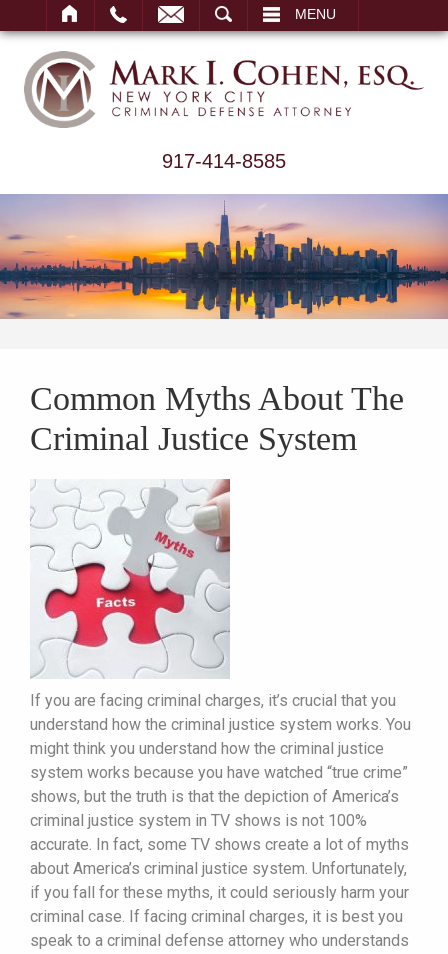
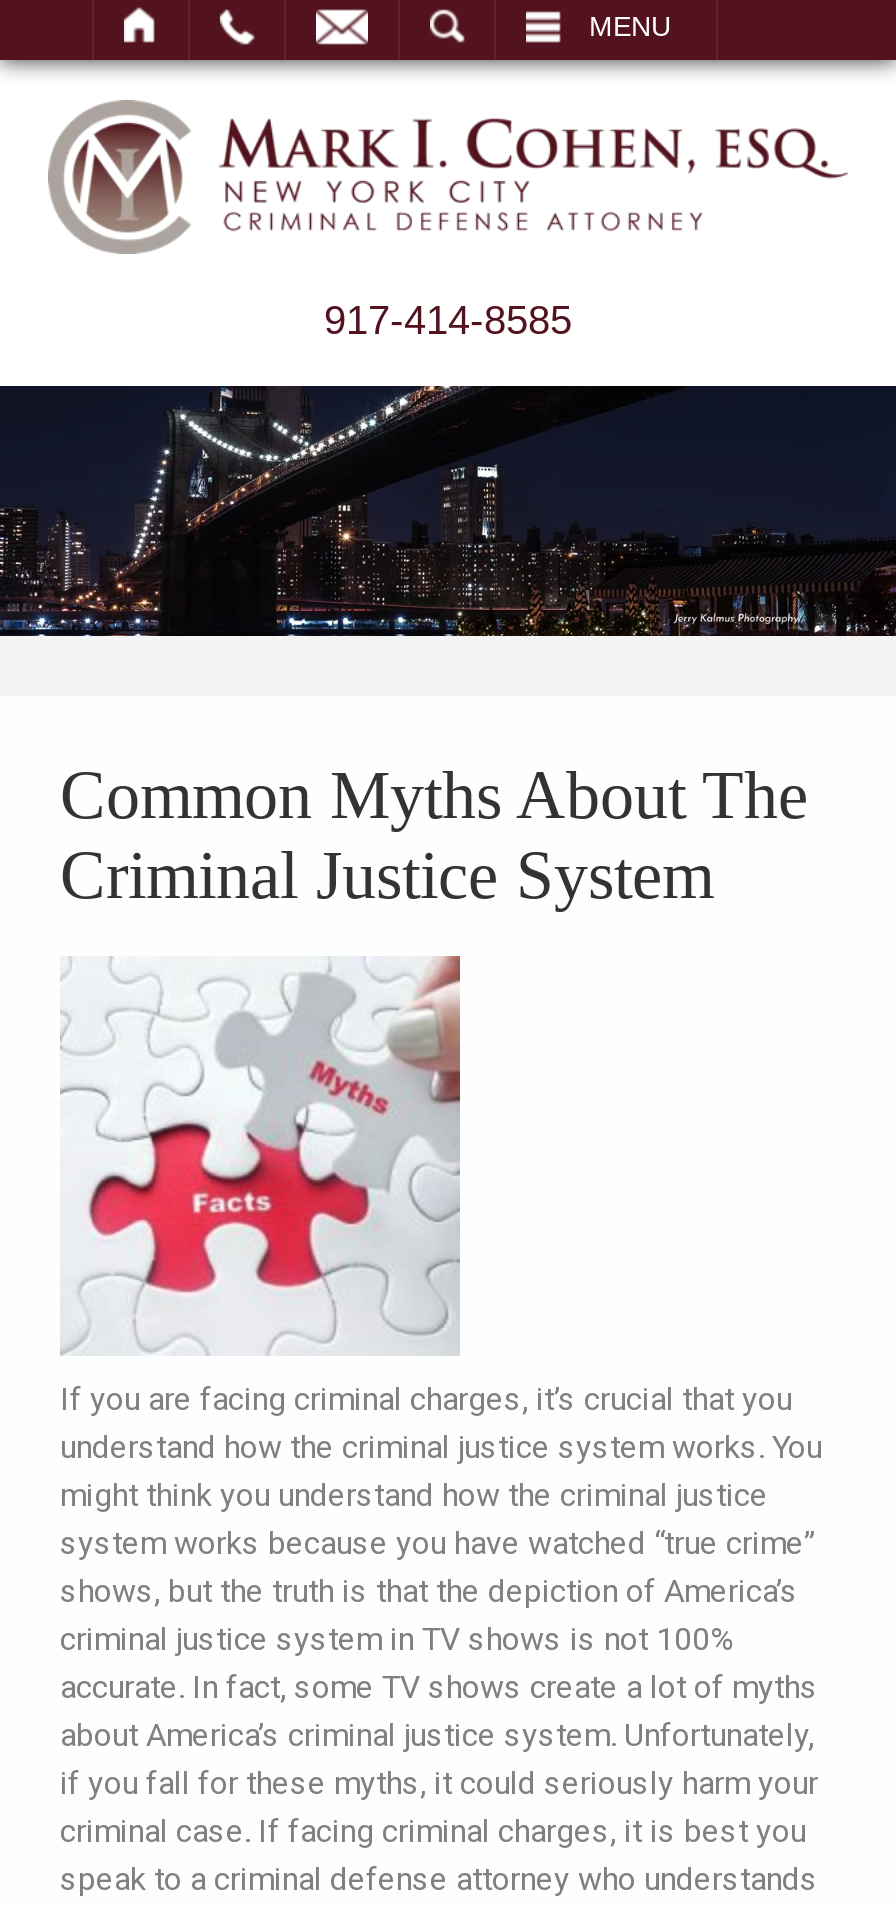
- [image]
+ [image]
